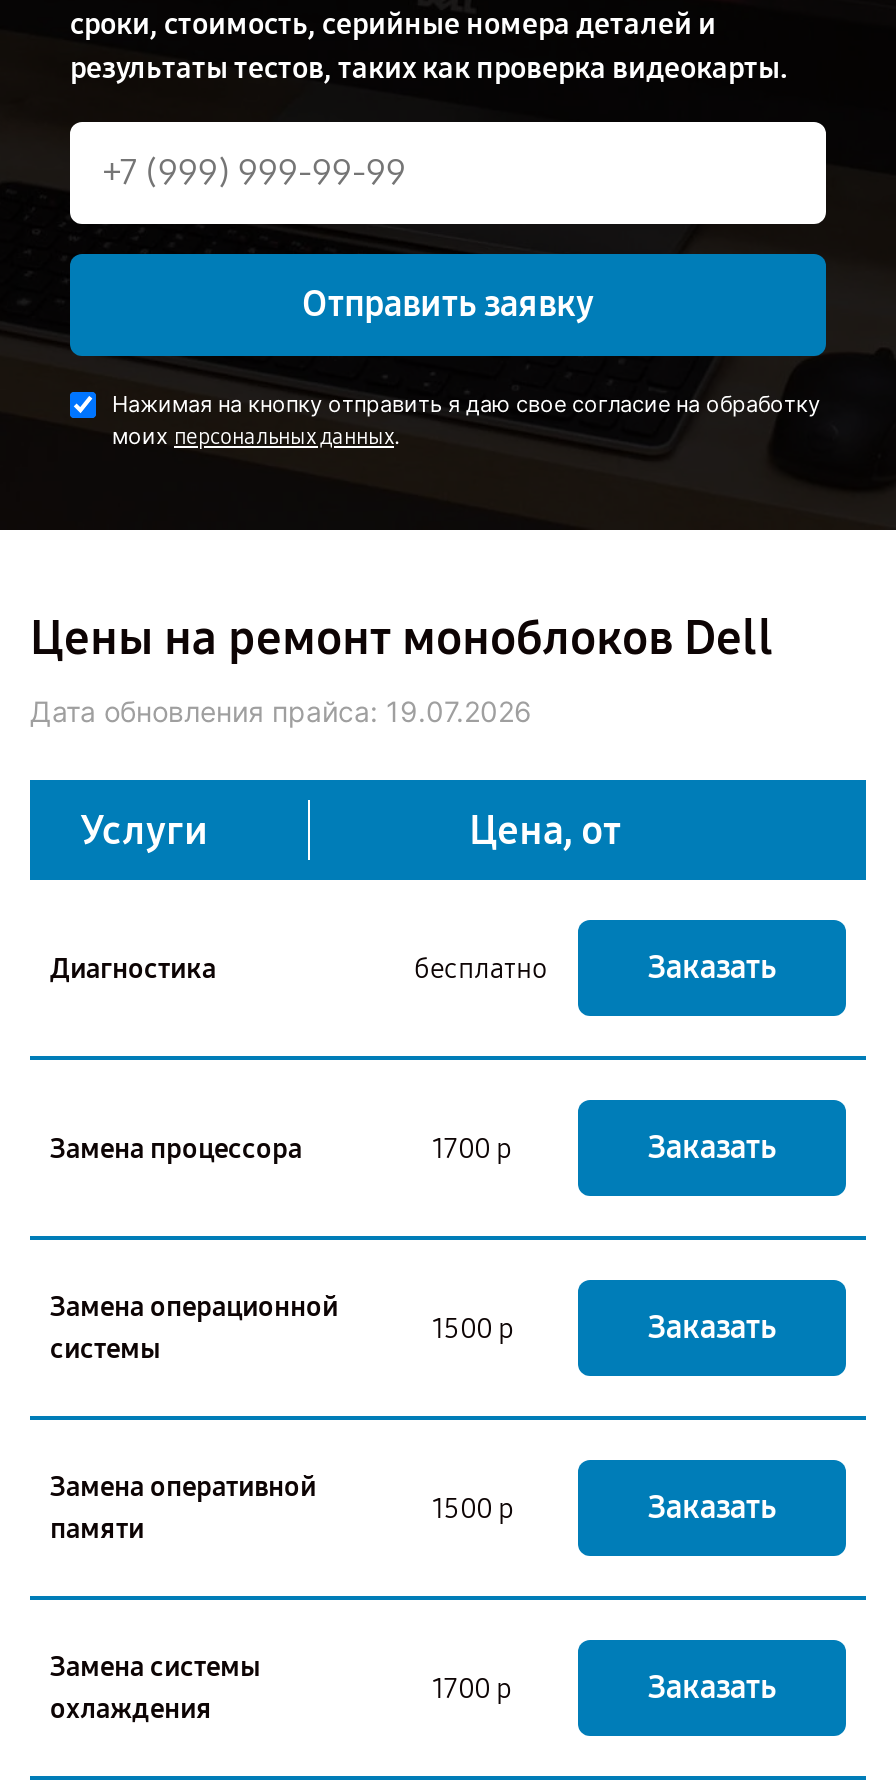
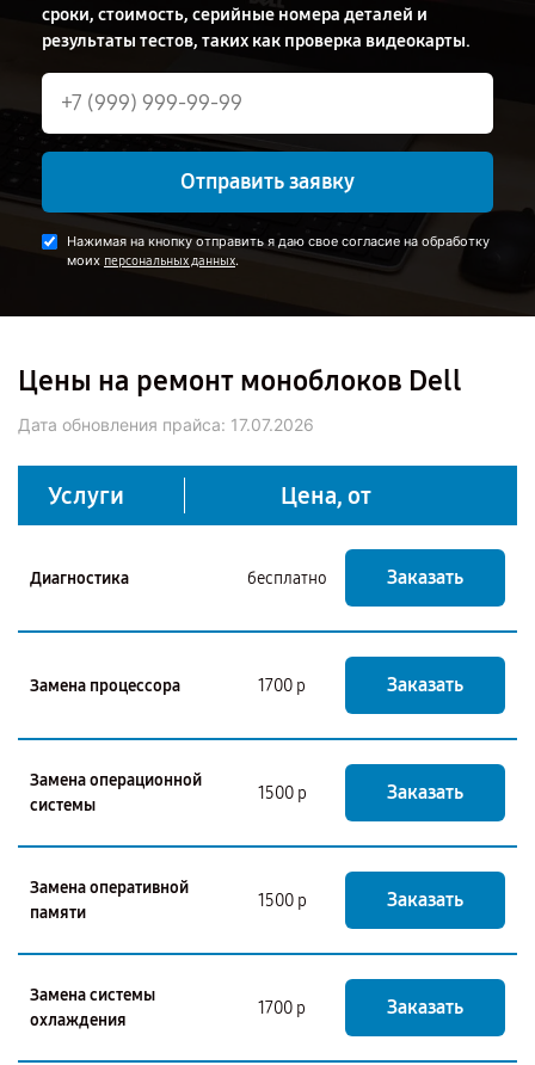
- Дата обновления прайса: 19.07.2026
+ Дата обновления прайса: 17.07.2026
